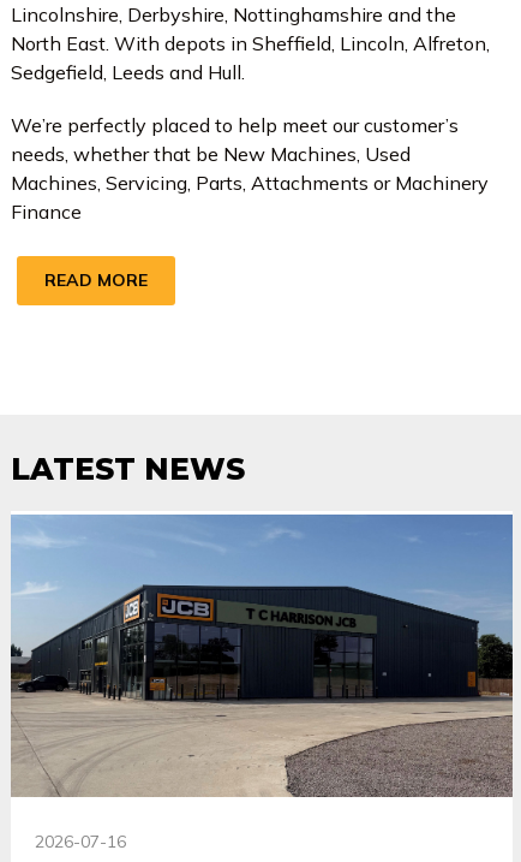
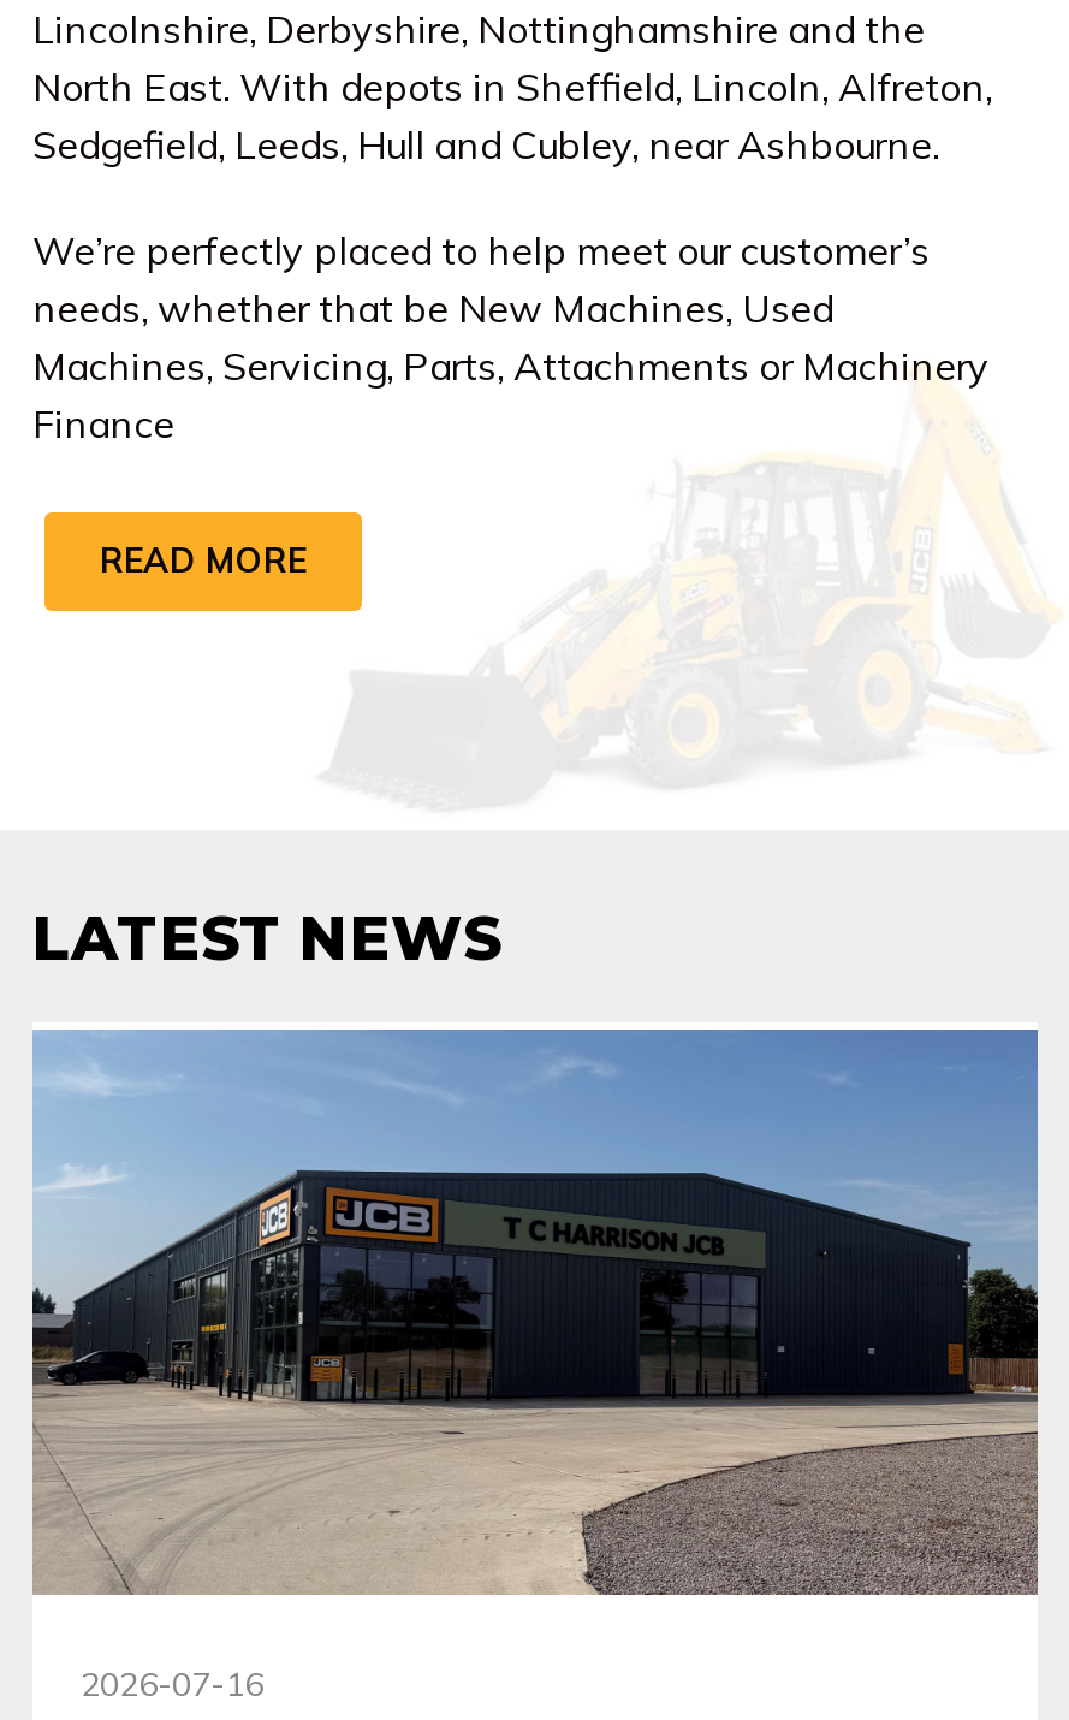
- Sedgefield, Leeds and Hull.
+ Sedgefield, Leeds, Hull and Cubley, near Ashbourne.
